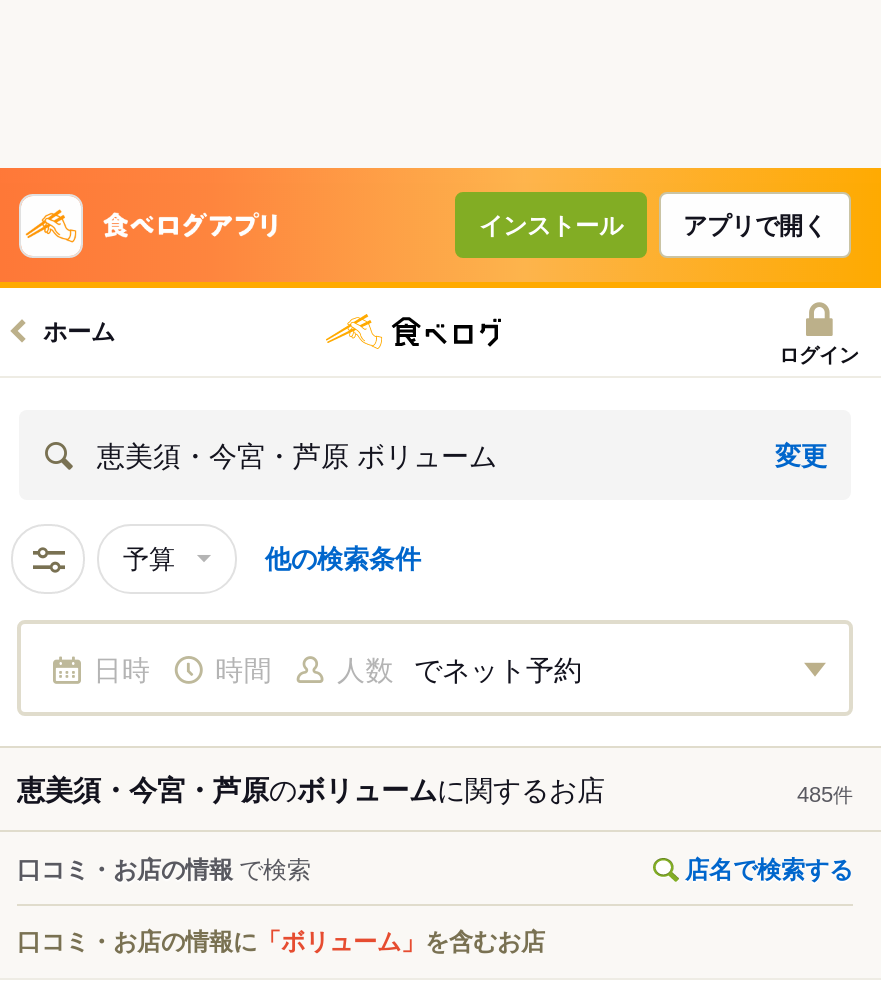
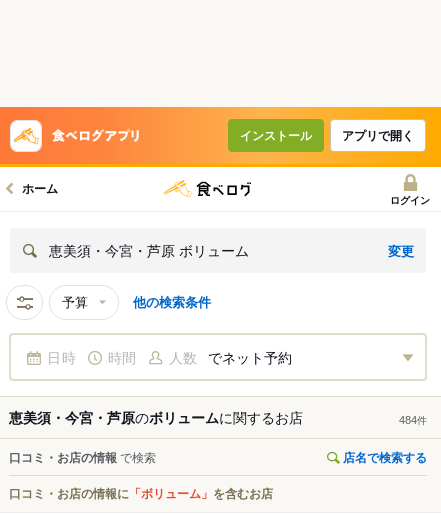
- 485件
+ 484件
